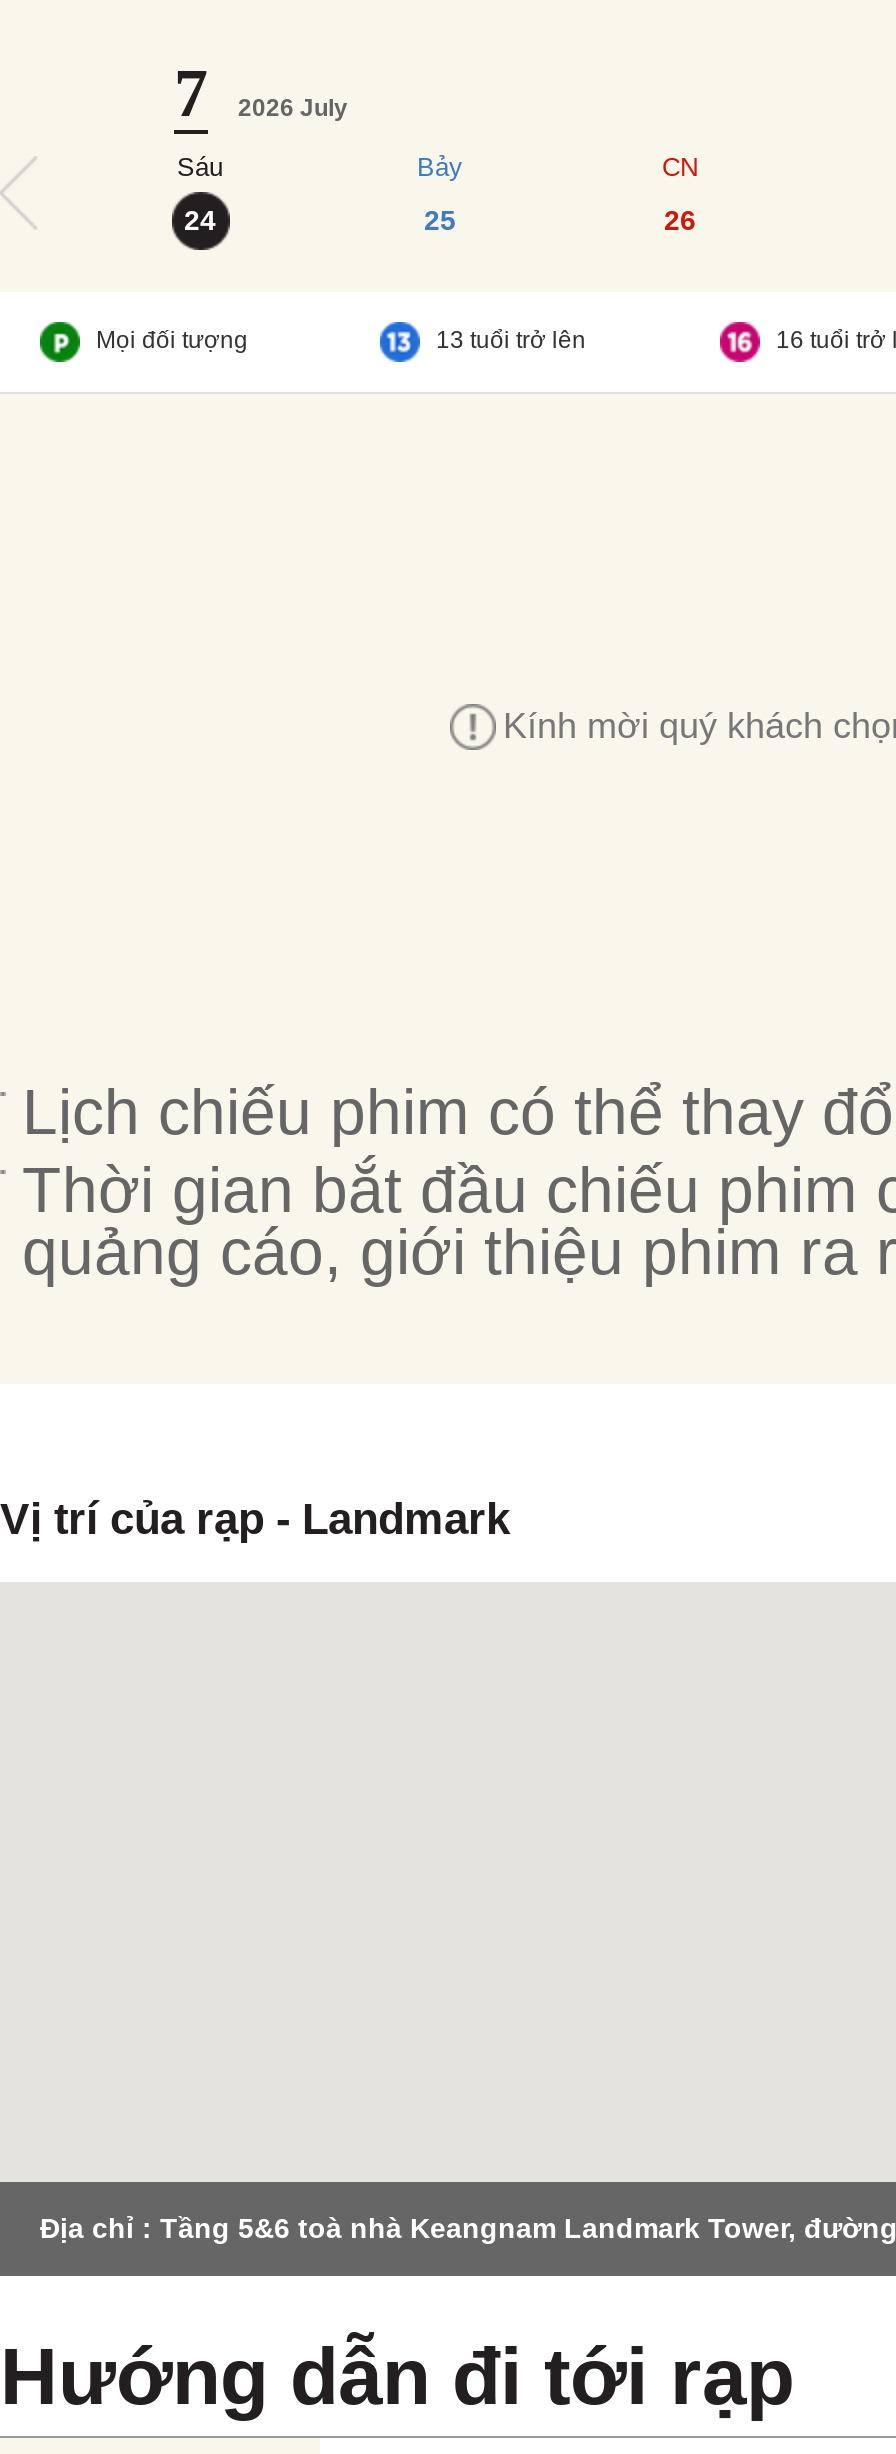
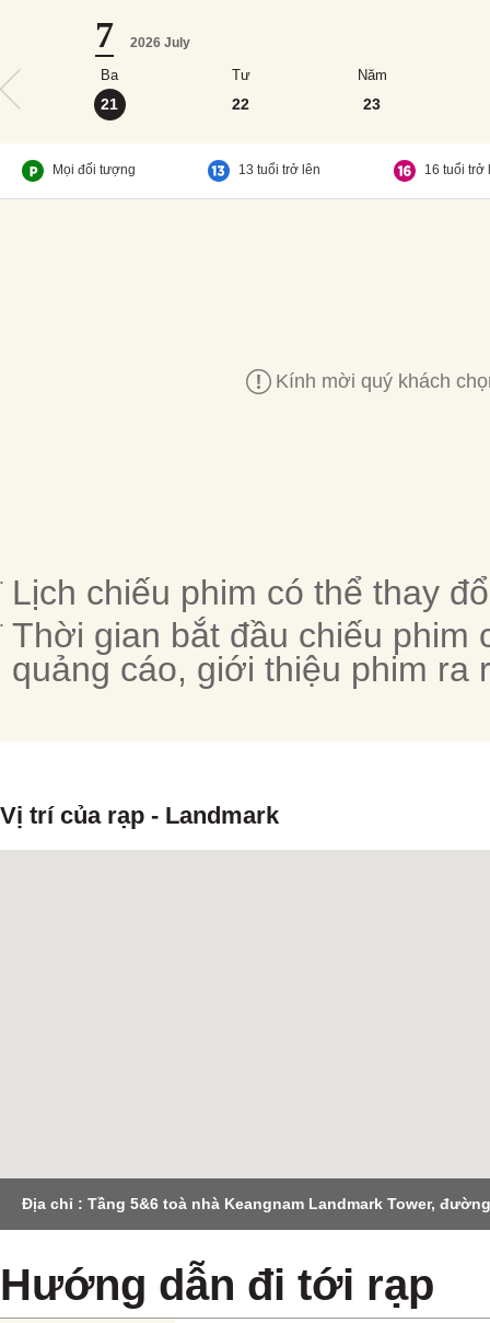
- Sáu
+ Ba

- Bảy
+ Tư

- CN
+ Năm

- 24
+ 21

- 25
+ 22

- 26
+ 23
